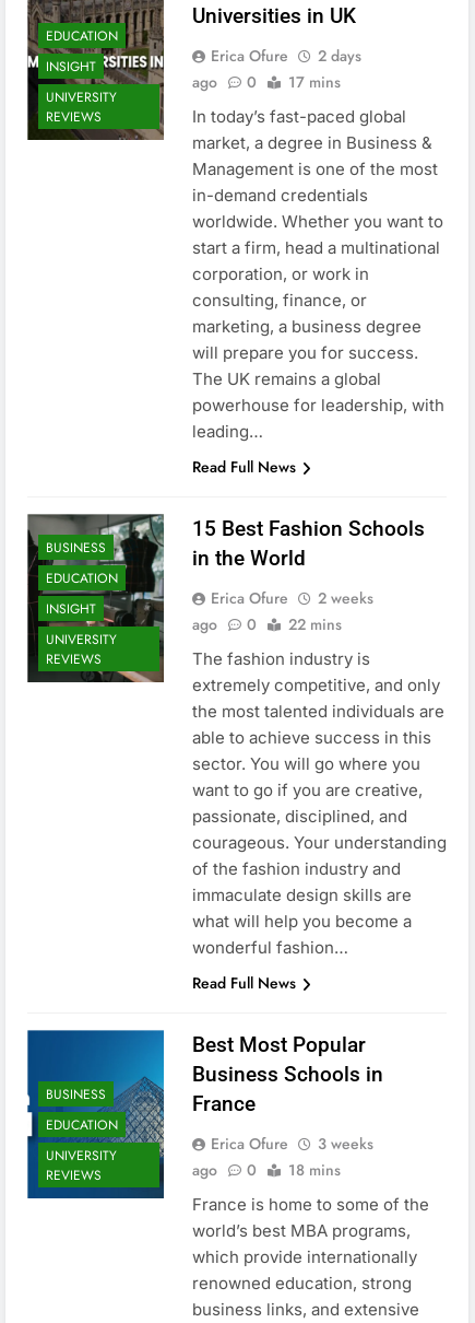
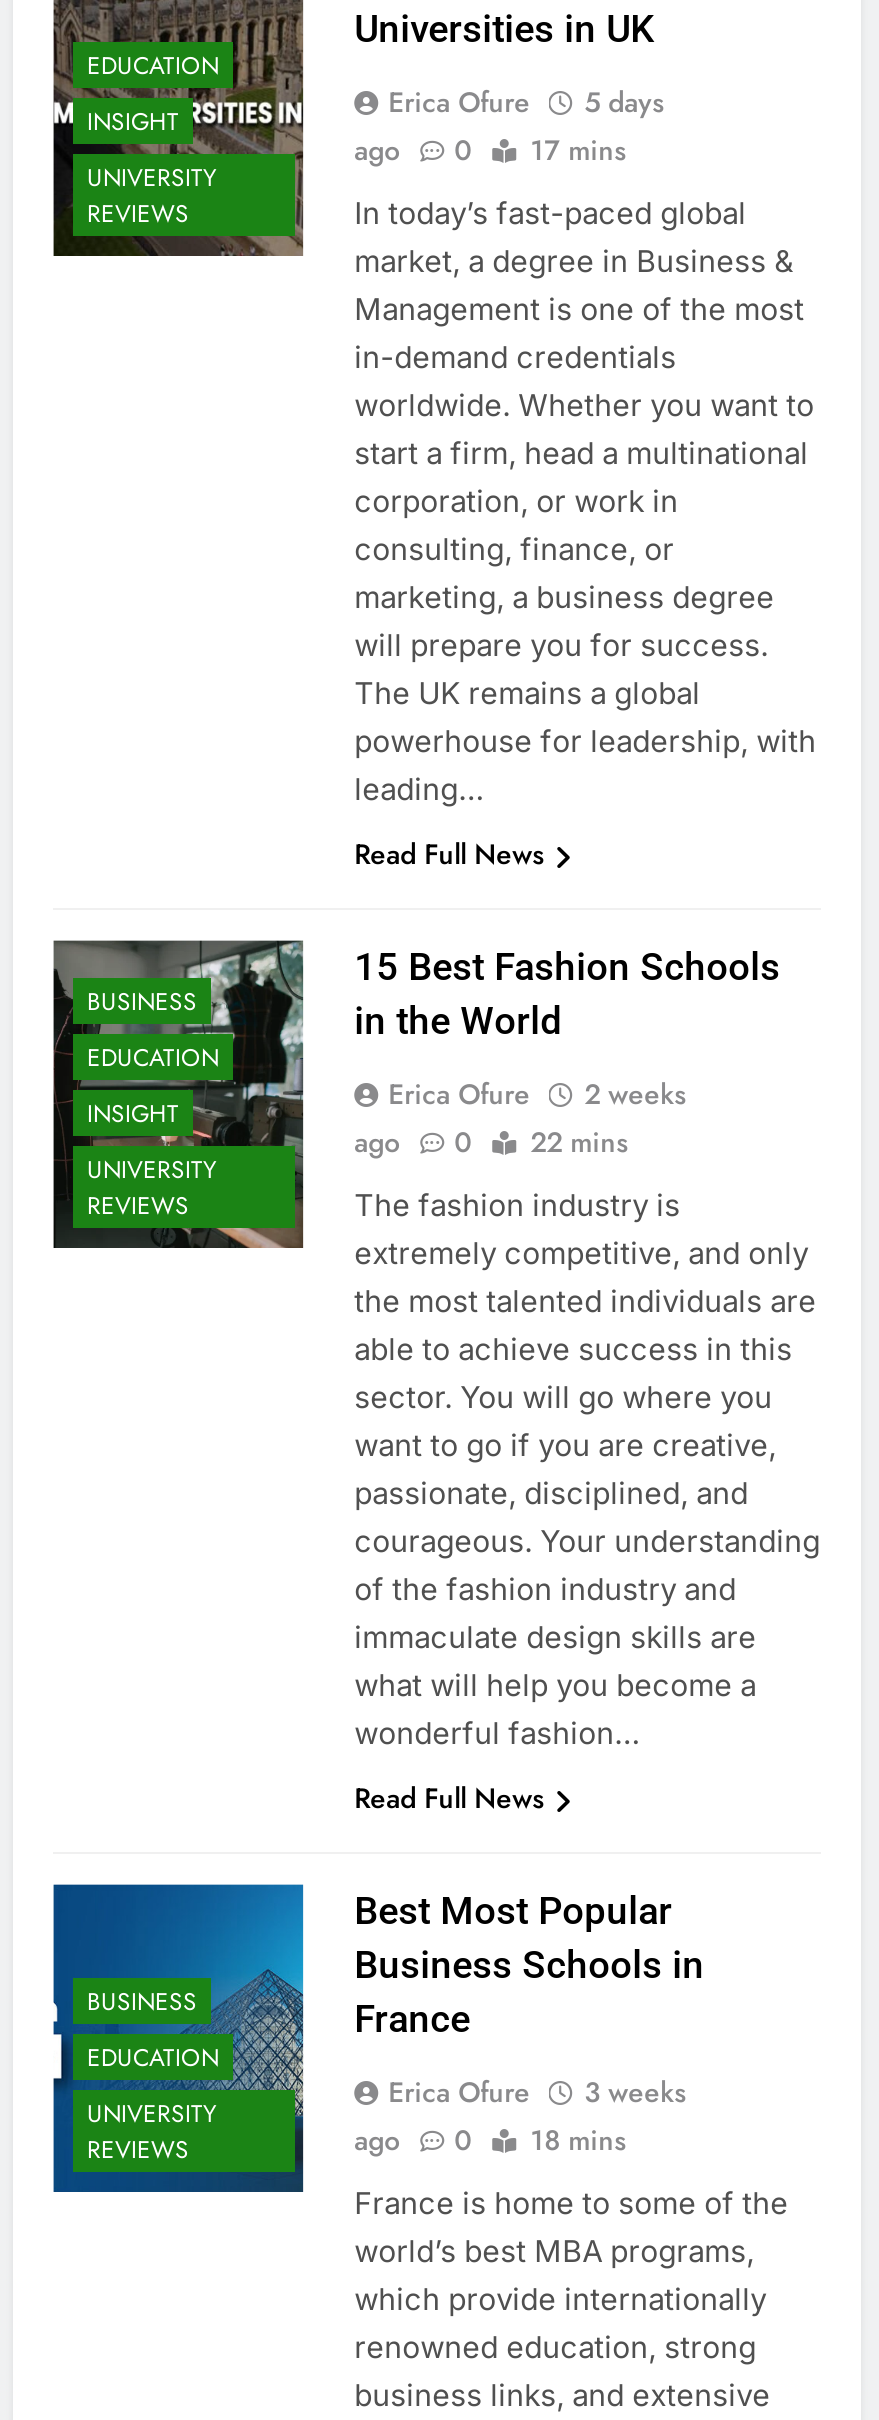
- Erica Ofure 2 days
+ Erica Ofure 5 days
